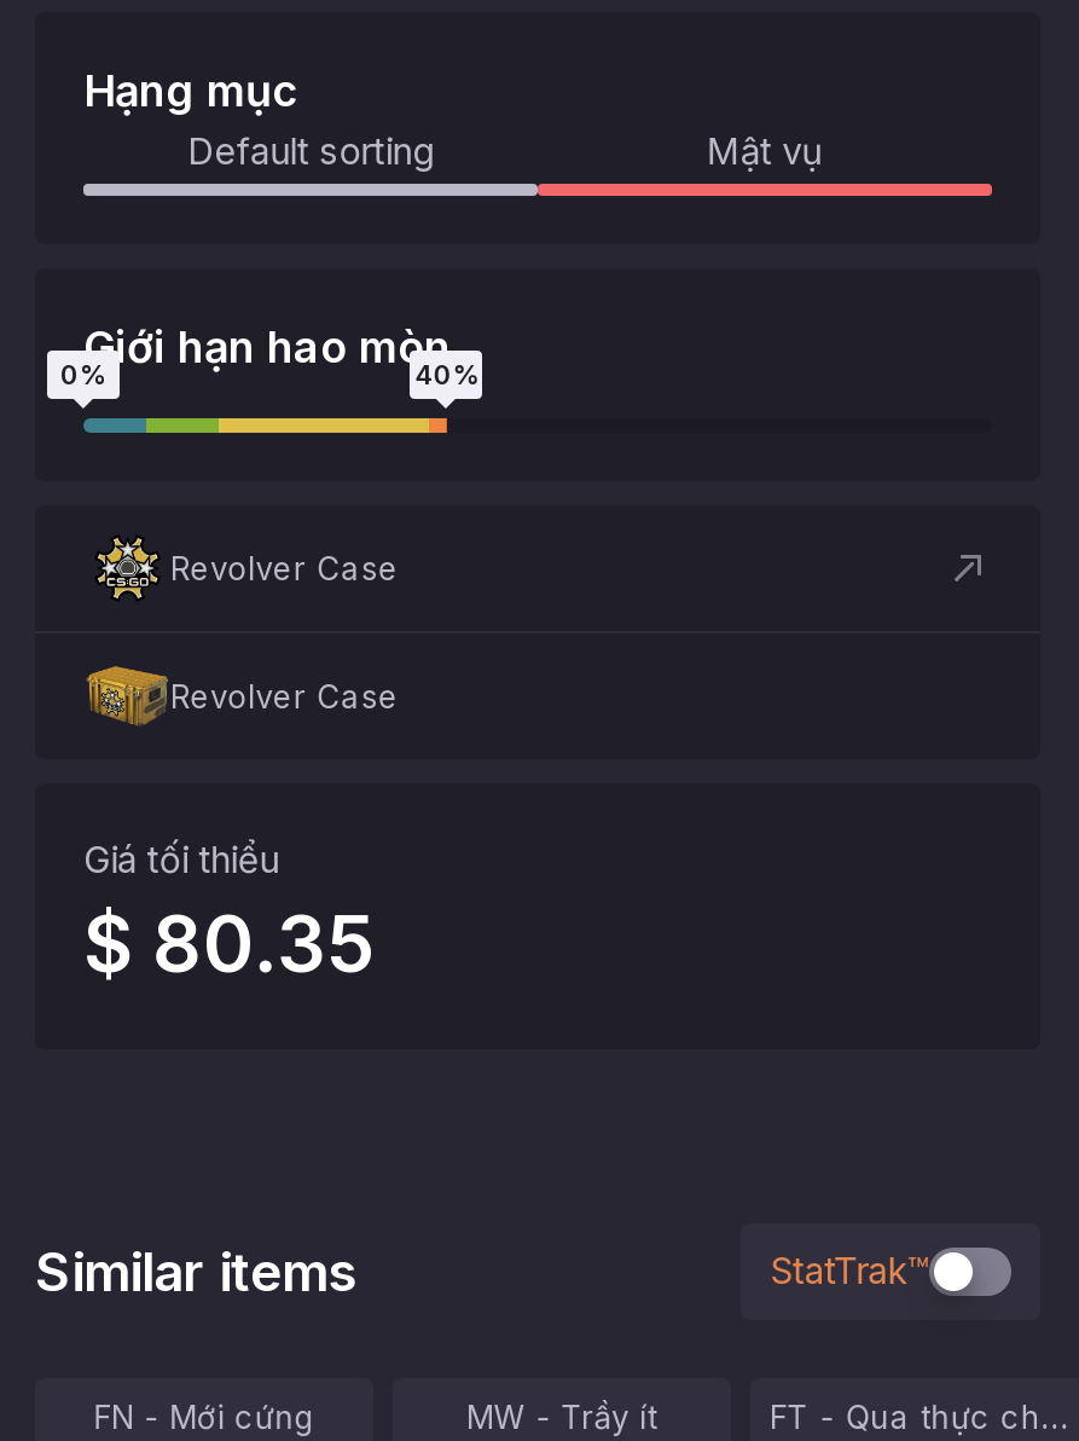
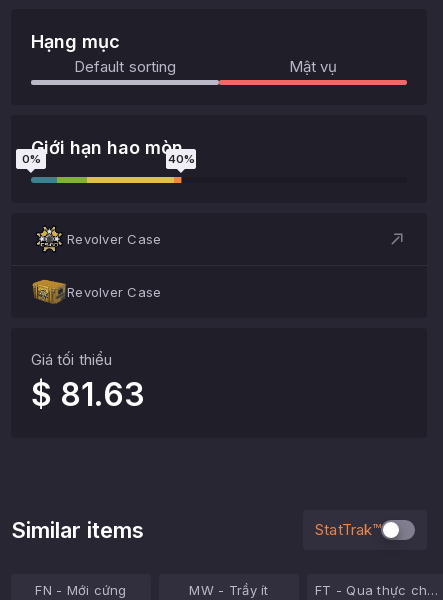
- $ 80.35
+ $ 81.63
